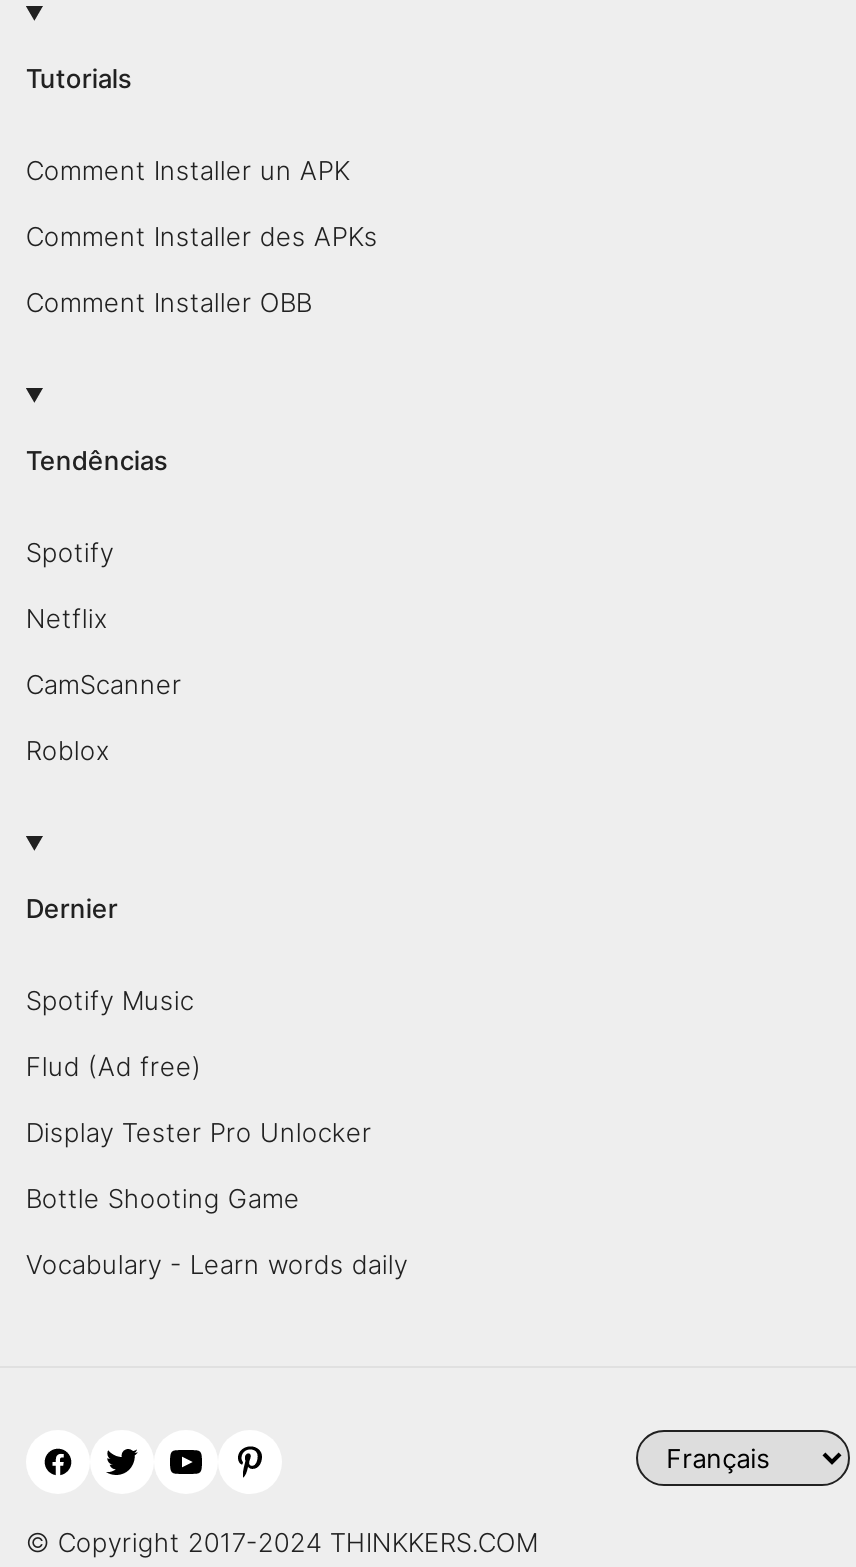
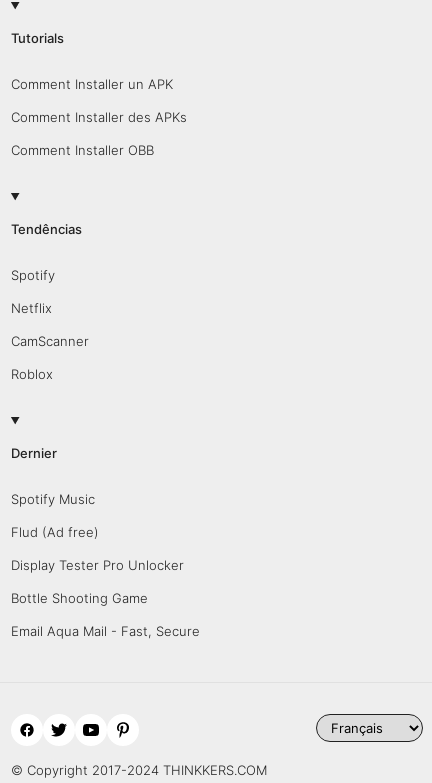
- Vocabulary - Learn words daily
+ Email Aqua Mail - Fast, Secure
